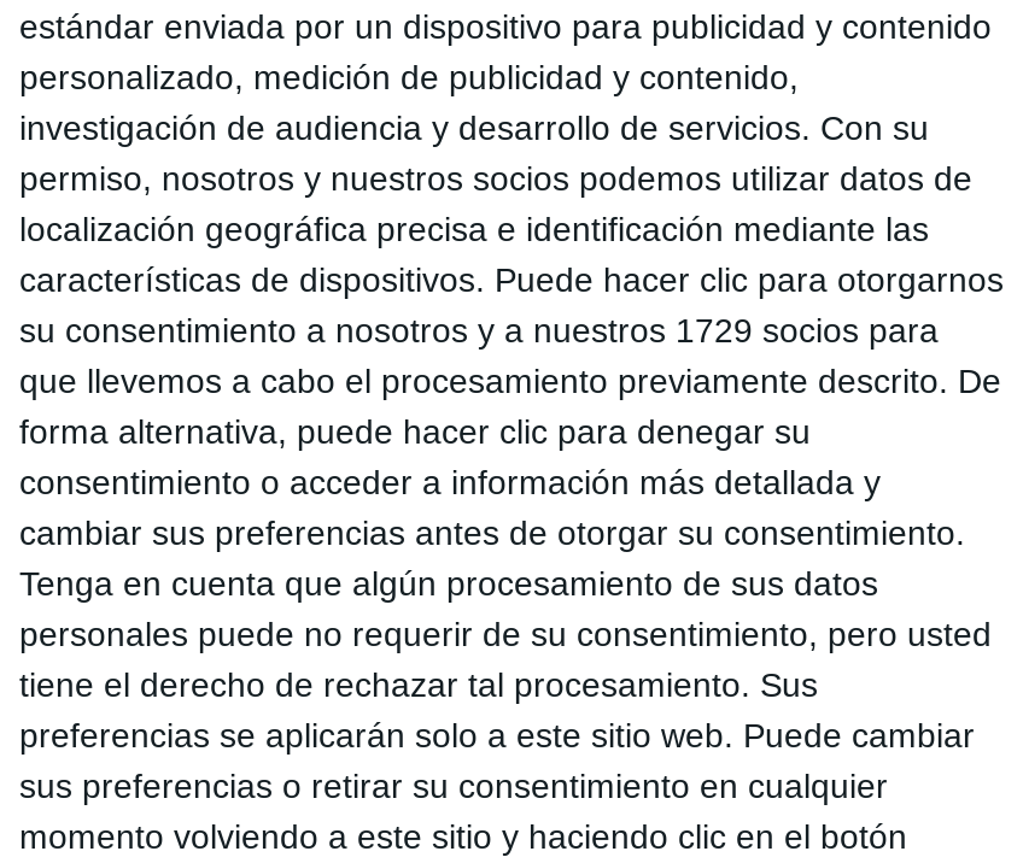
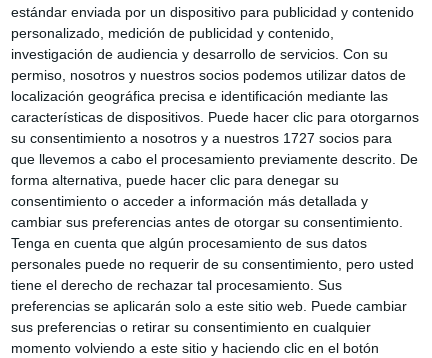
- su consentimiento a nosotros y a nuestros 1729 socios para
+ su consentimiento a nosotros y a nuestros 1727 socios para
